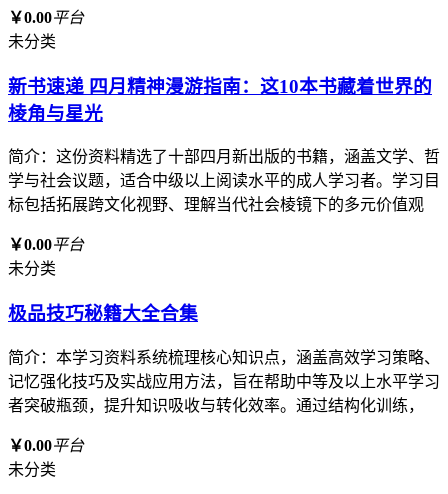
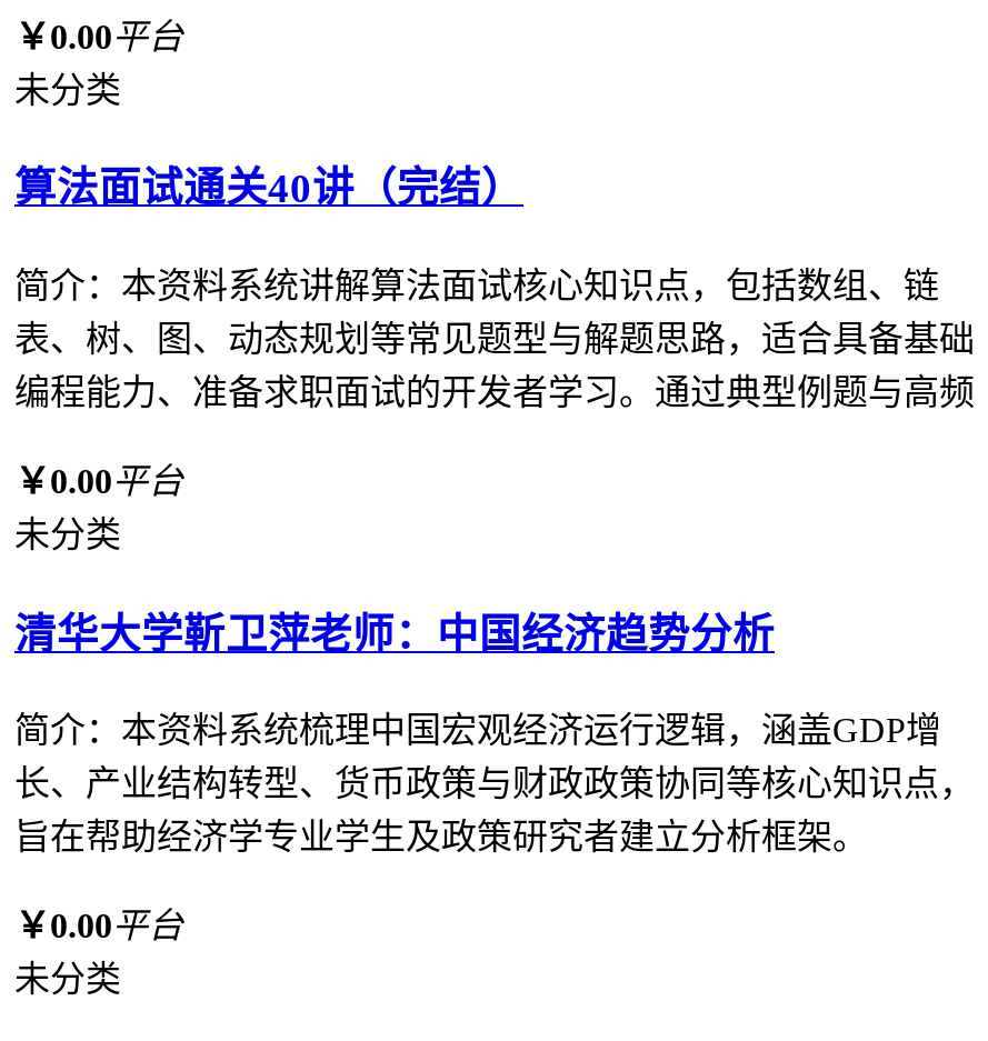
- 新书速递 四月精神漫游指南：这10本书藏着世界的
- 棱角与星光
+ 算法面试通关40讲（完结）

- 简介：这份资料精选了十部四月新出版的书籍，涵盖文学、哲
- 学与社会议题，适合中级以上阅读水平的成人学习者。学习目
- 标包括拓展跨文化视野、理解当代社会棱镜下的多元价值观
+ 简介：本资料系统讲解算法面试核心知识点，包括数组、链
+ 表、树、图、动态规划等常见题型与解题思路，适合具备基础
+ 编程能力、准备求职面试的开发者学习。通过典型例题与高频

- 极品技巧秘籍大全合集
+ 清华大学靳卫萍老师：中国经济趋势分析

- 简介：本学习资料系统梳理核心知识点，涵盖高效学习策略、
- 记忆强化技巧及实战应用方法，旨在帮助中等及以上水平学习
- 者突破瓶颈，提升知识吸收与转化效率。通过结构化训练，
+ 简介：本资料系统梳理中国宏观经济运行逻辑，涵盖GDP增
+ 长、产业结构转型、货币政策与财政政策协同等核心知识点，
+ 旨在帮助经济学专业学生及政策研究者建立分析框架。
